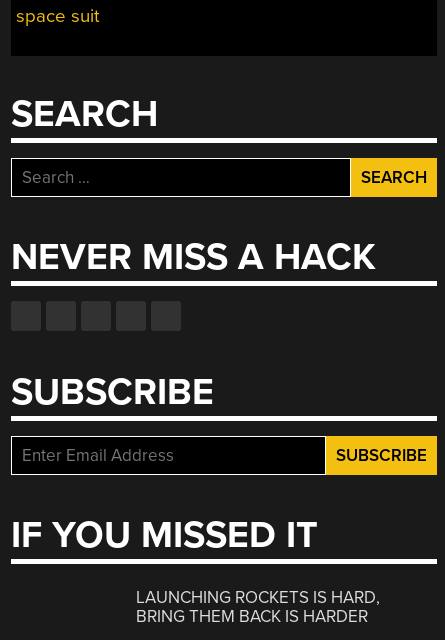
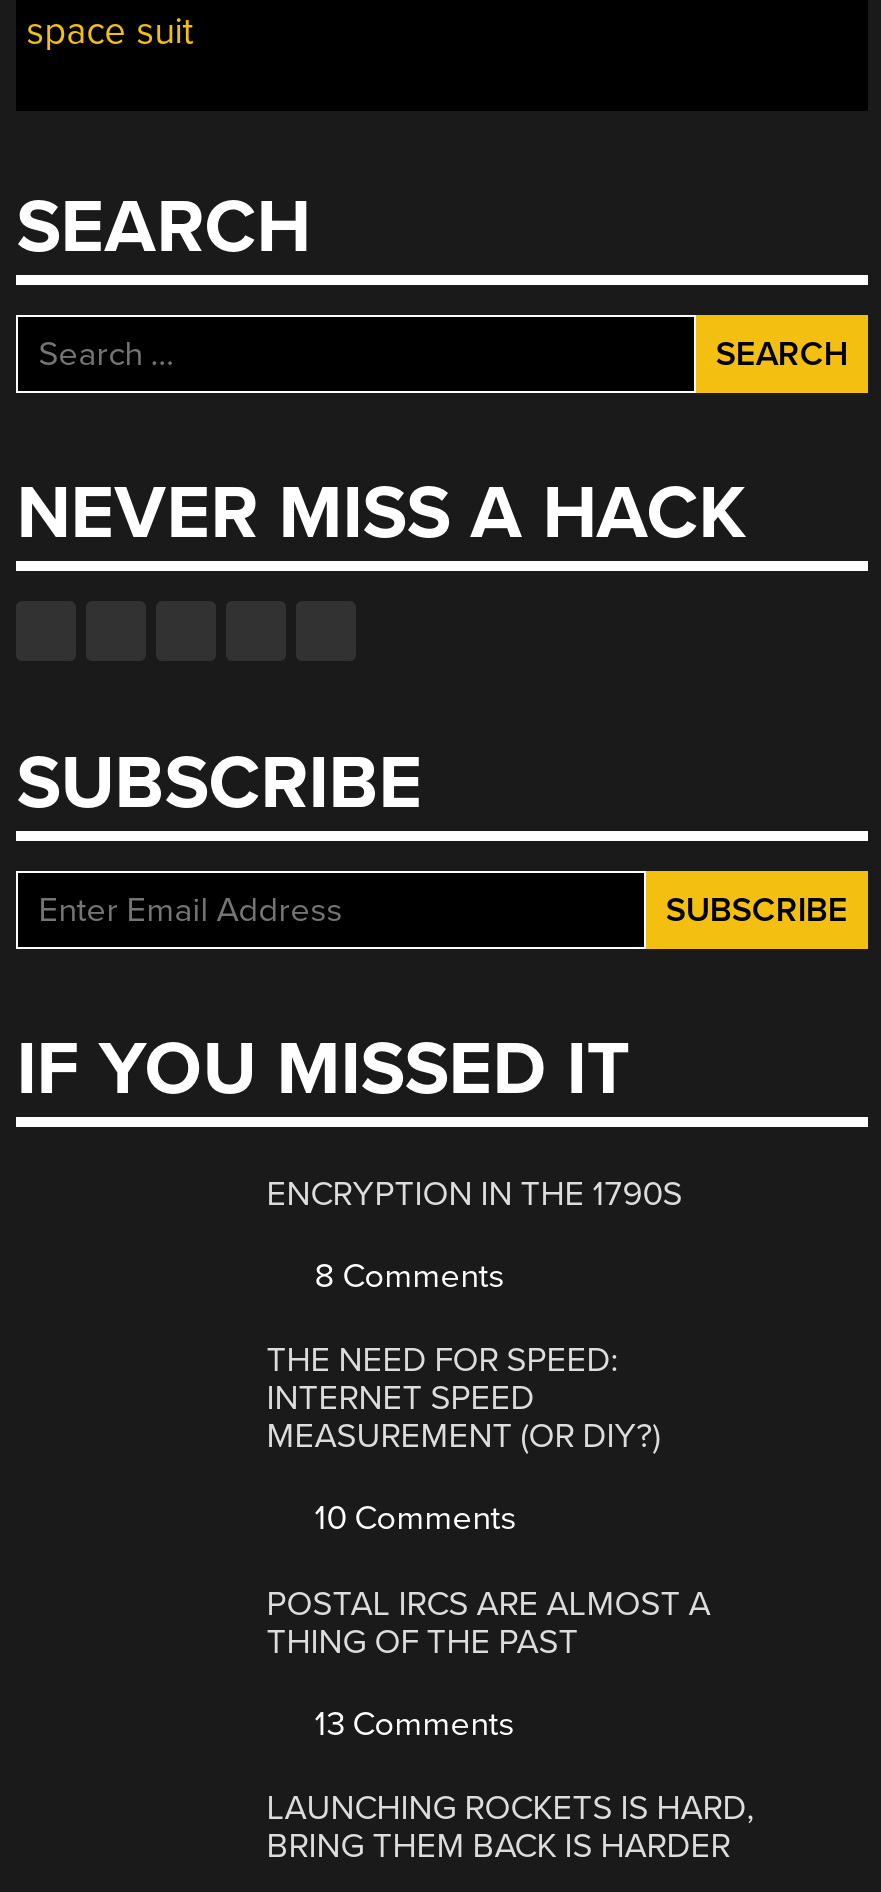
+ ENCRYPTION IN THE 1790S
+ 8 Comments
+ THE NEED FOR SPEED:
+ INTERNET SPEED
+ MEASUREMENT (OR DIY?)
+ 10 Comments
+ POSTAL IRCS ARE ALMOST A
+ THING OF THE PAST
+ 13 Comments
